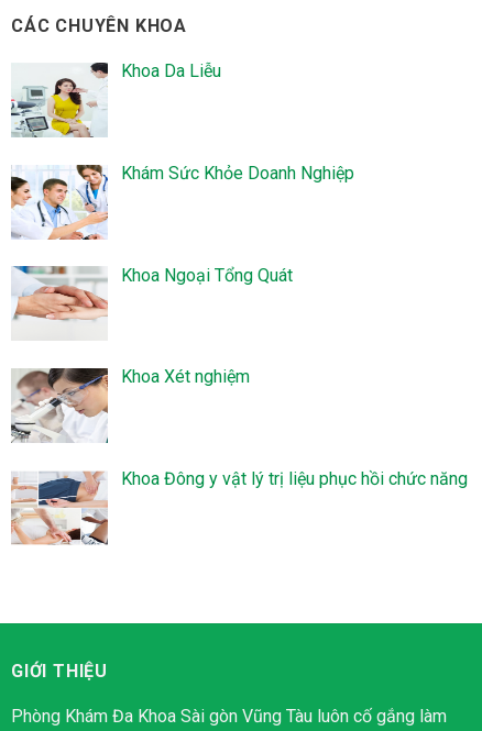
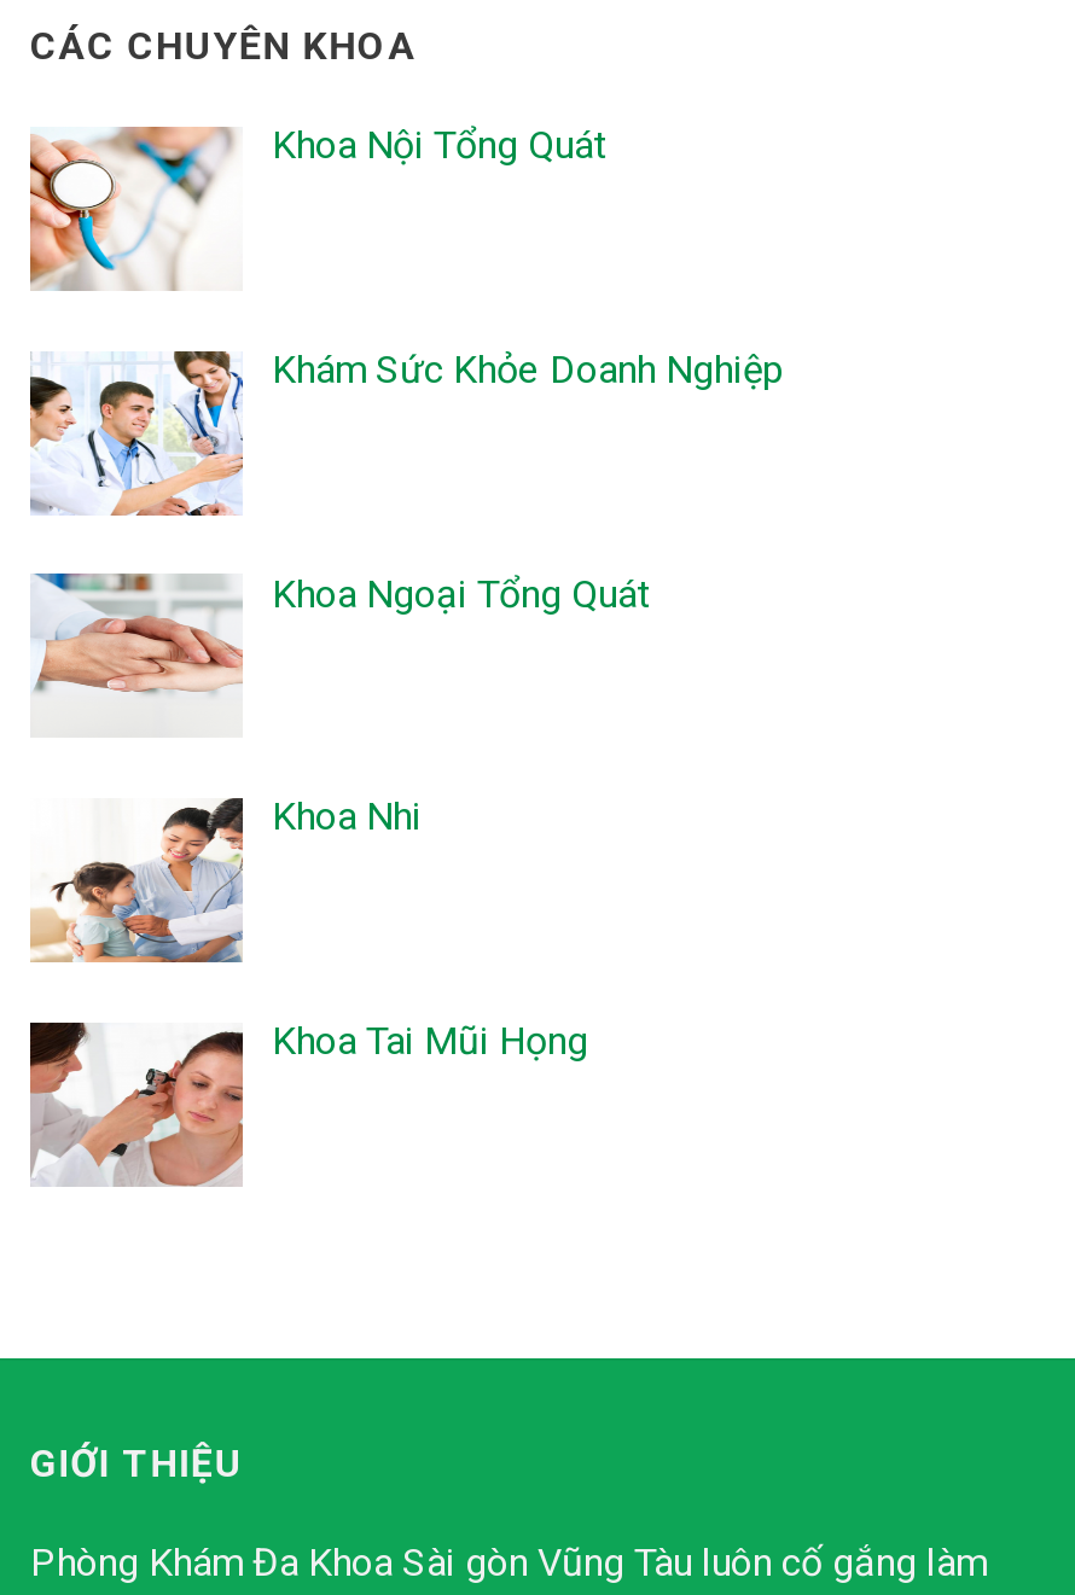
- [image]
- Khoa Da Liễu
+ [image]
+ Khoa Nội Tổng Quát

- [image]
- Khoa Xét nghiệm
+ [image]
+ Khoa Nhi

- [image]
- Khoa Đông y vật lý trị liệu phục hồi chức năng
+ [image]
+ Khoa Tai Mũi Họng
